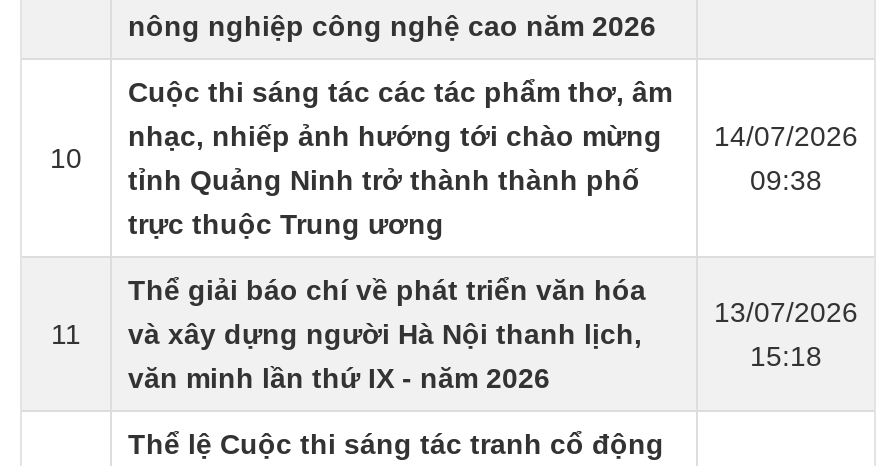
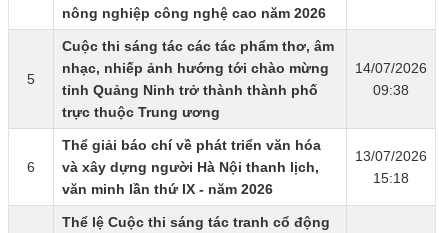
- 10
+ 5

- 11 và xây dựng người Hà Nội thanh lịch,
+ 6 và xây dựng người Hà Nội thanh lịch,
